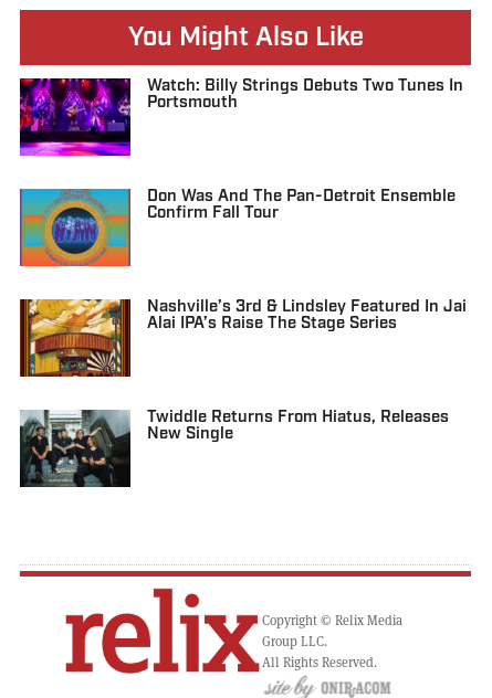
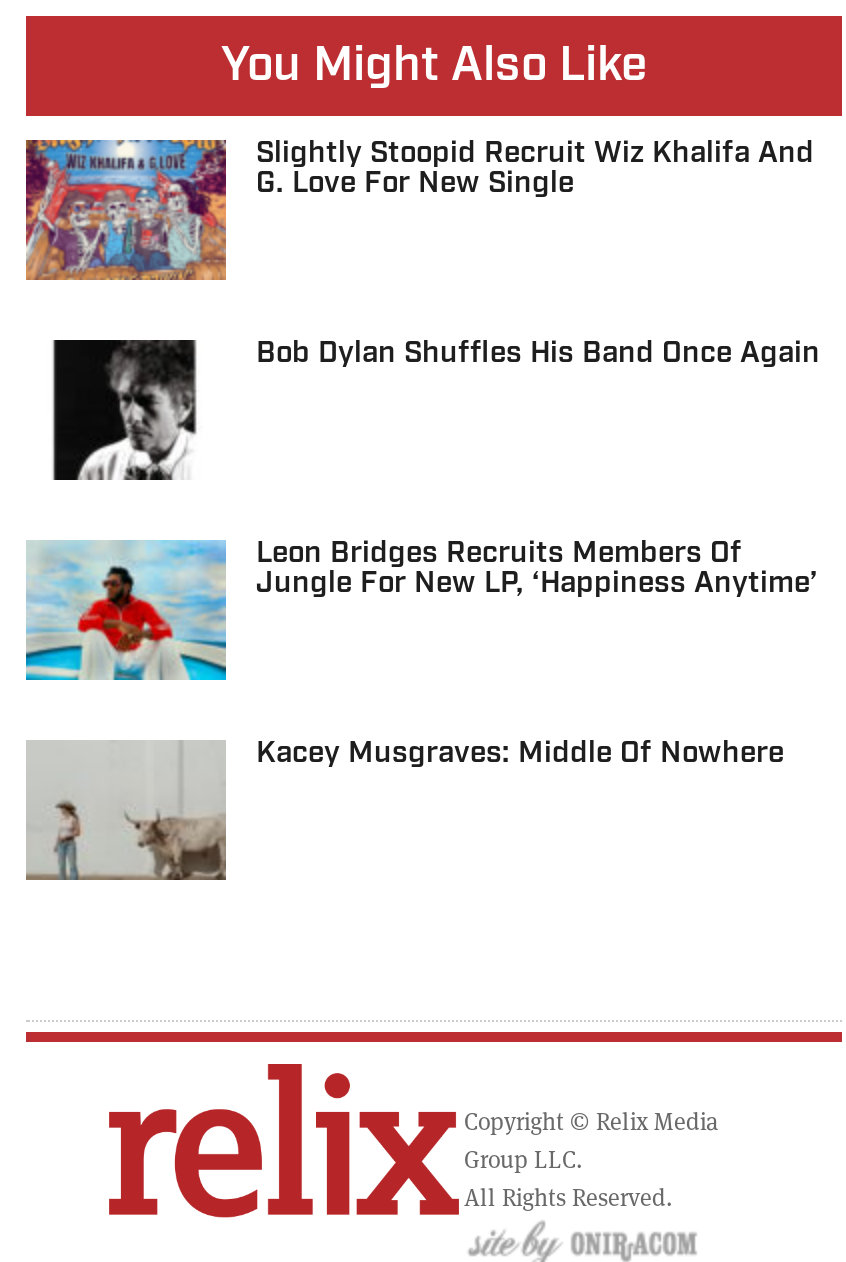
- [image]
- Watch: Billy Strings Debuts Two Tunes In
- Portsmouth
+ [image]
+ Slightly Stoopid Recruit Wiz Khalifa And
+ G. Love For New Single

- [image]
- Don Was And The Pan-Detroit Ensemble
- Confirm Fall Tour
+ [image]
+ Bob Dylan Shuffles His Band Once Again

- [image]
- Nashville’s 3rd & Lindsley Featured In Jai
- Alai IPA’s Raise The Stage Series
+ [image]
+ Leon Bridges Recruits Members Of
+ Jungle For New LP, ‘Happiness Anytime’

- [image]
- Twiddle Returns From Hiatus, Releases
- New Single
+ [image]
+ Kacey Musgraves: Middle Of Nowhere
